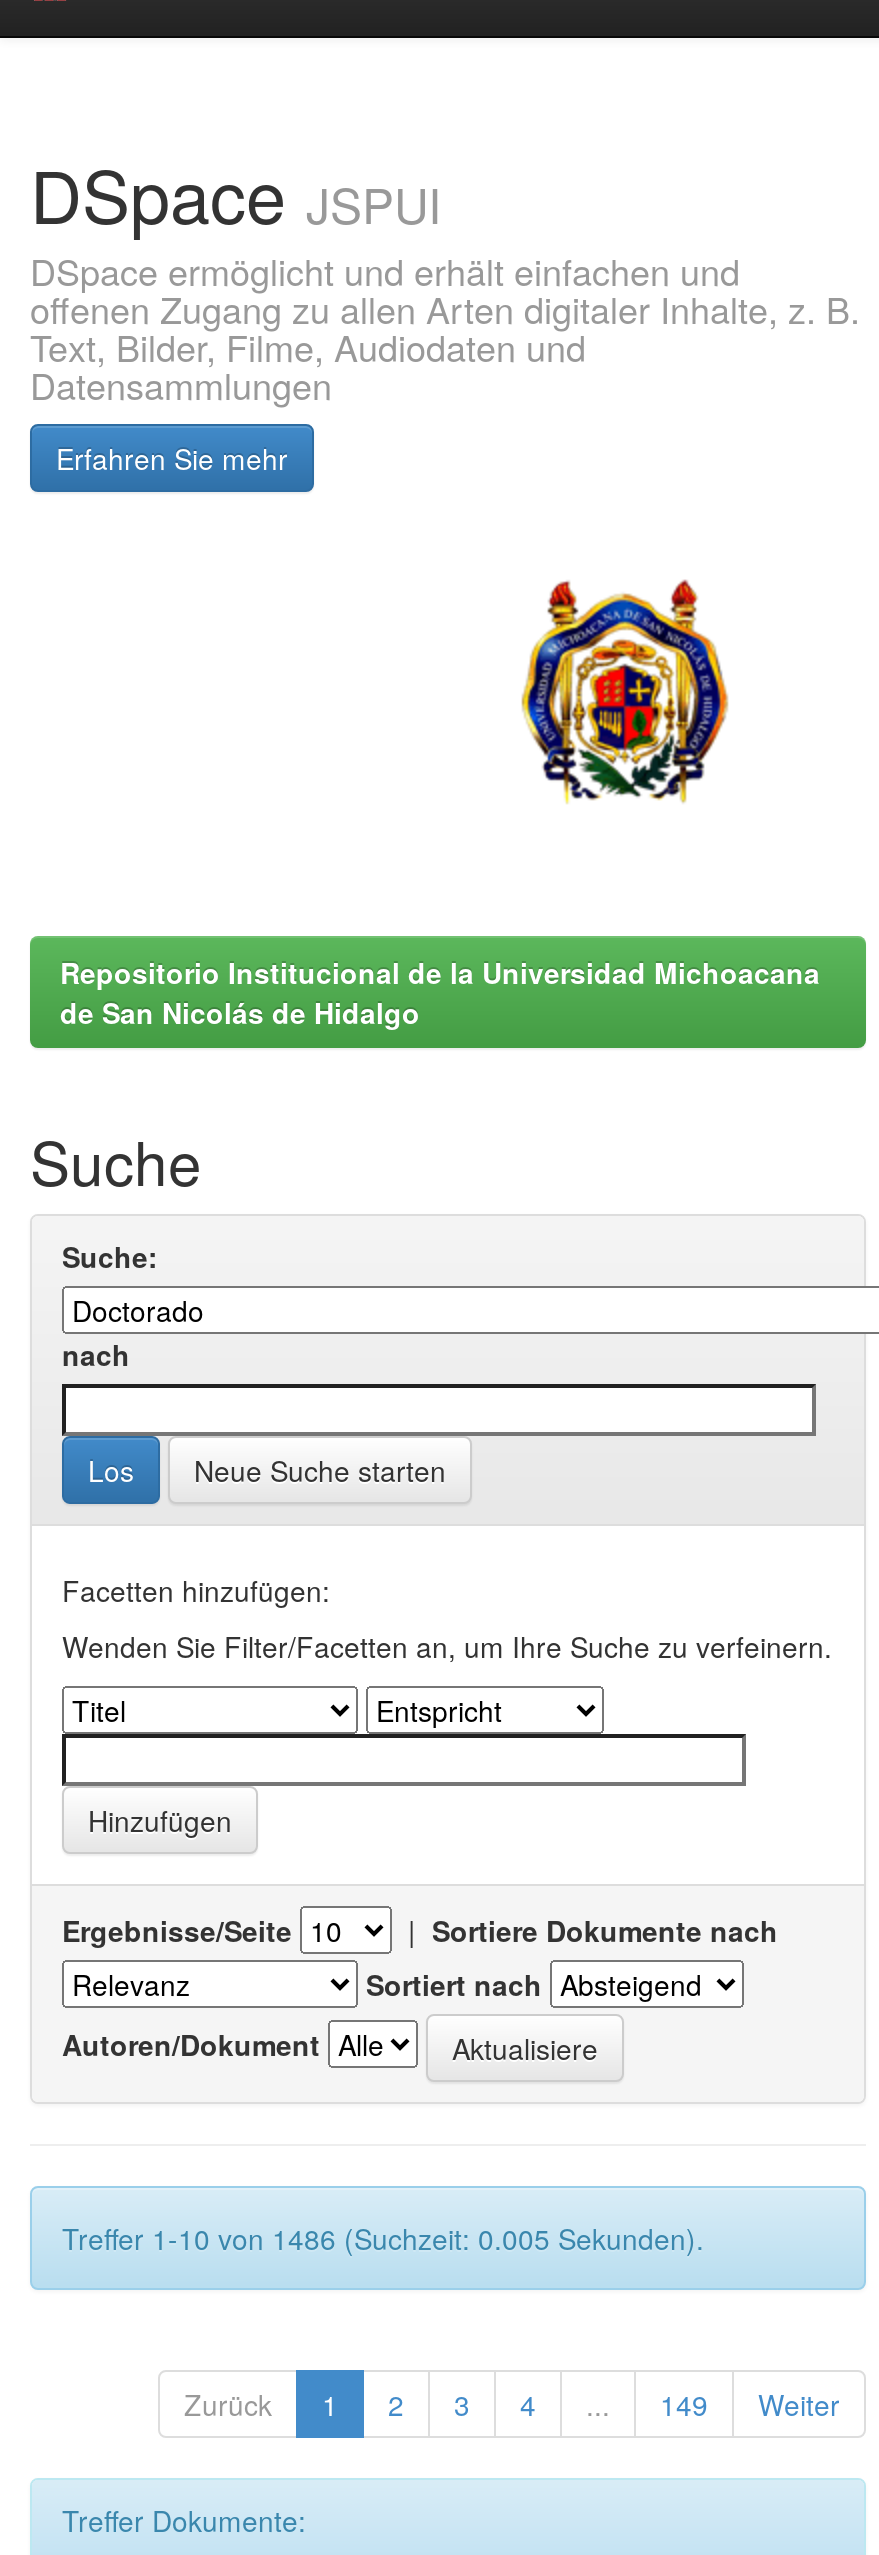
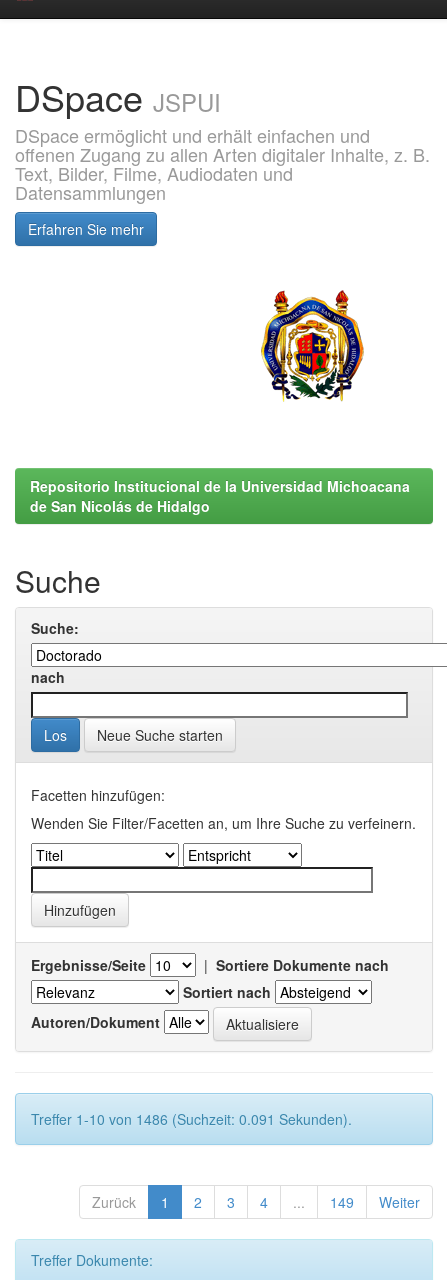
- Treffer 1-10 von 1486 (Suchzeit: 0.005 Sekunden).
+ Treffer 1-10 von 1486 (Suchzeit: 0.091 Sekunden).
